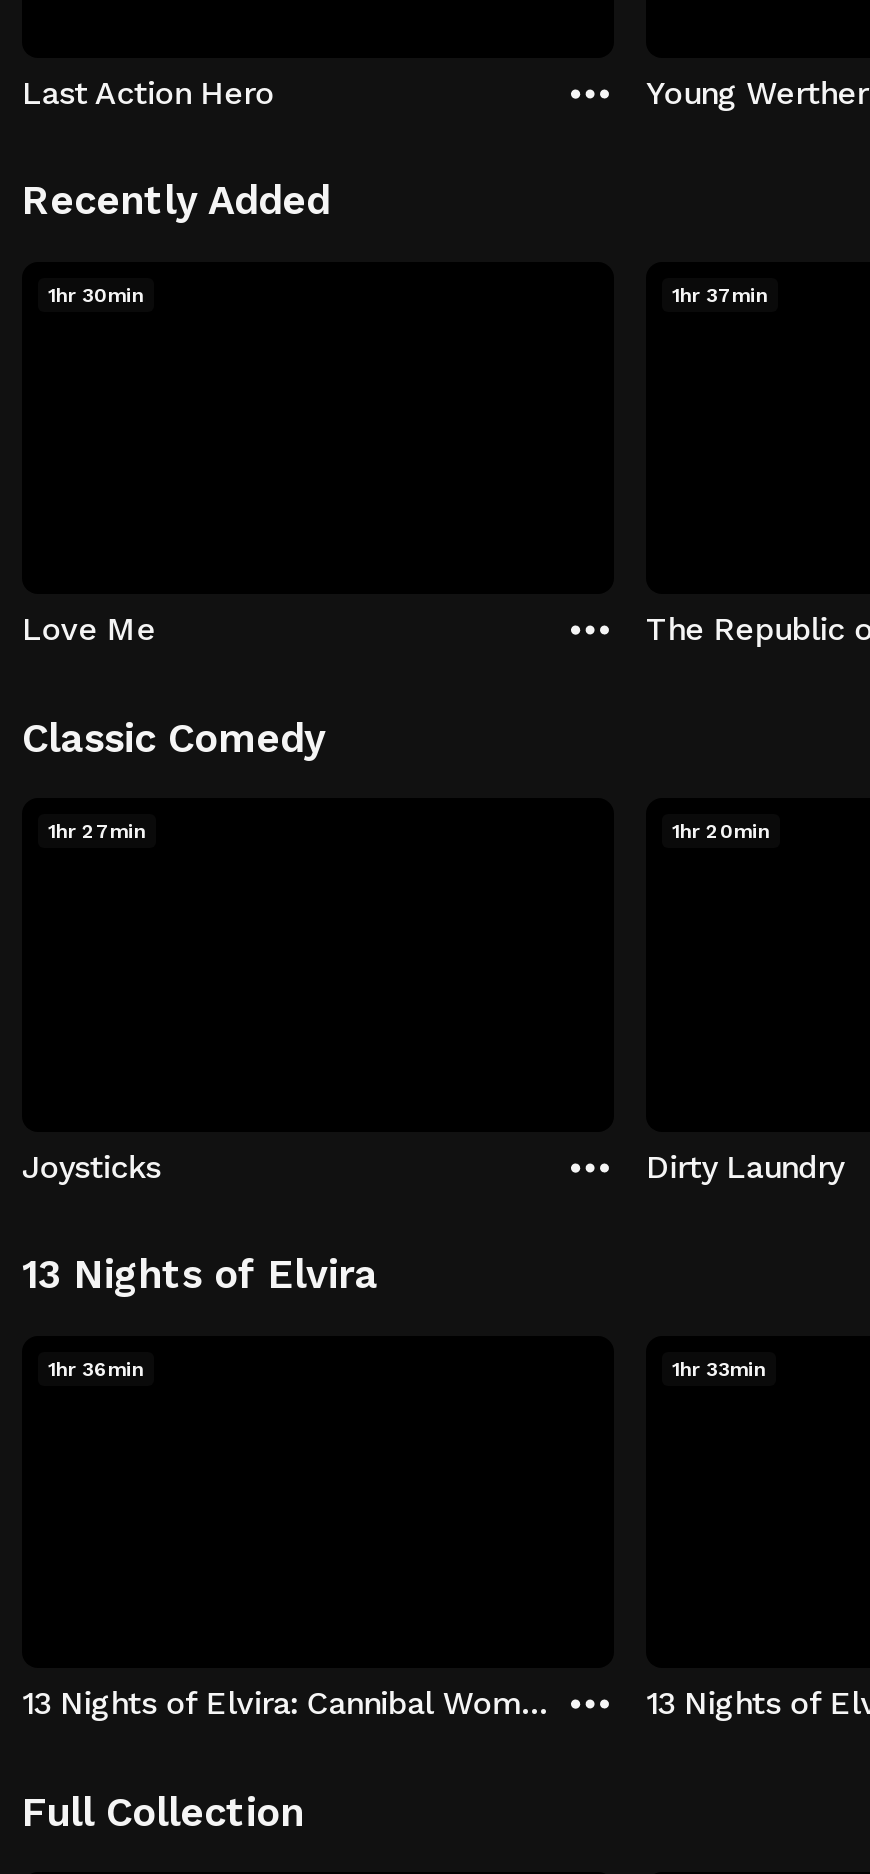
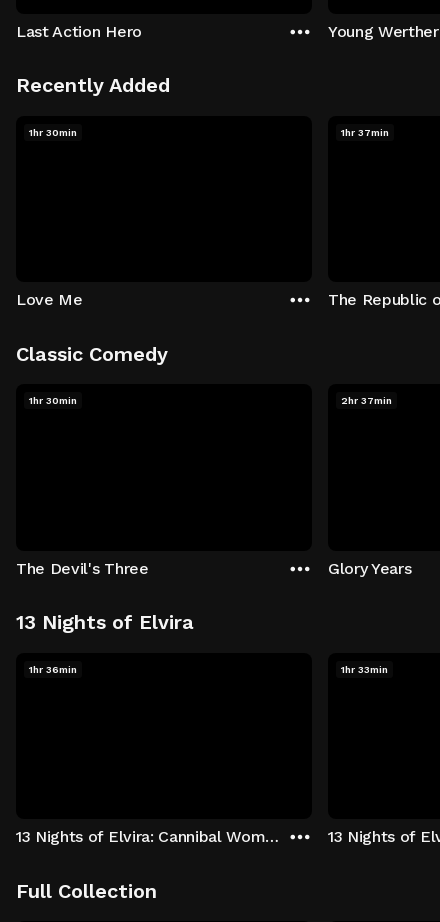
- 1hr 27min
+ 1hr 30min

- 1hr 20min
+ 2hr 37min

- Joysticks
+ The Devil's Three

- Dirty Laundry
+ Glory Years
